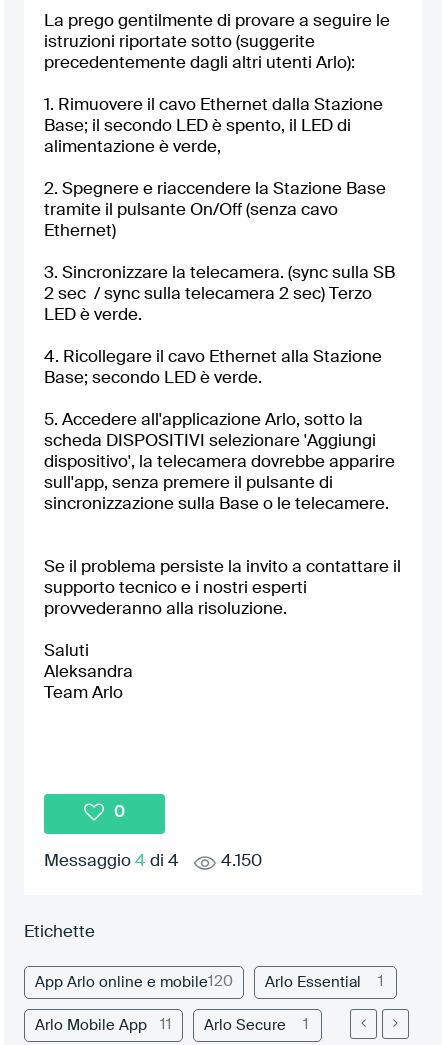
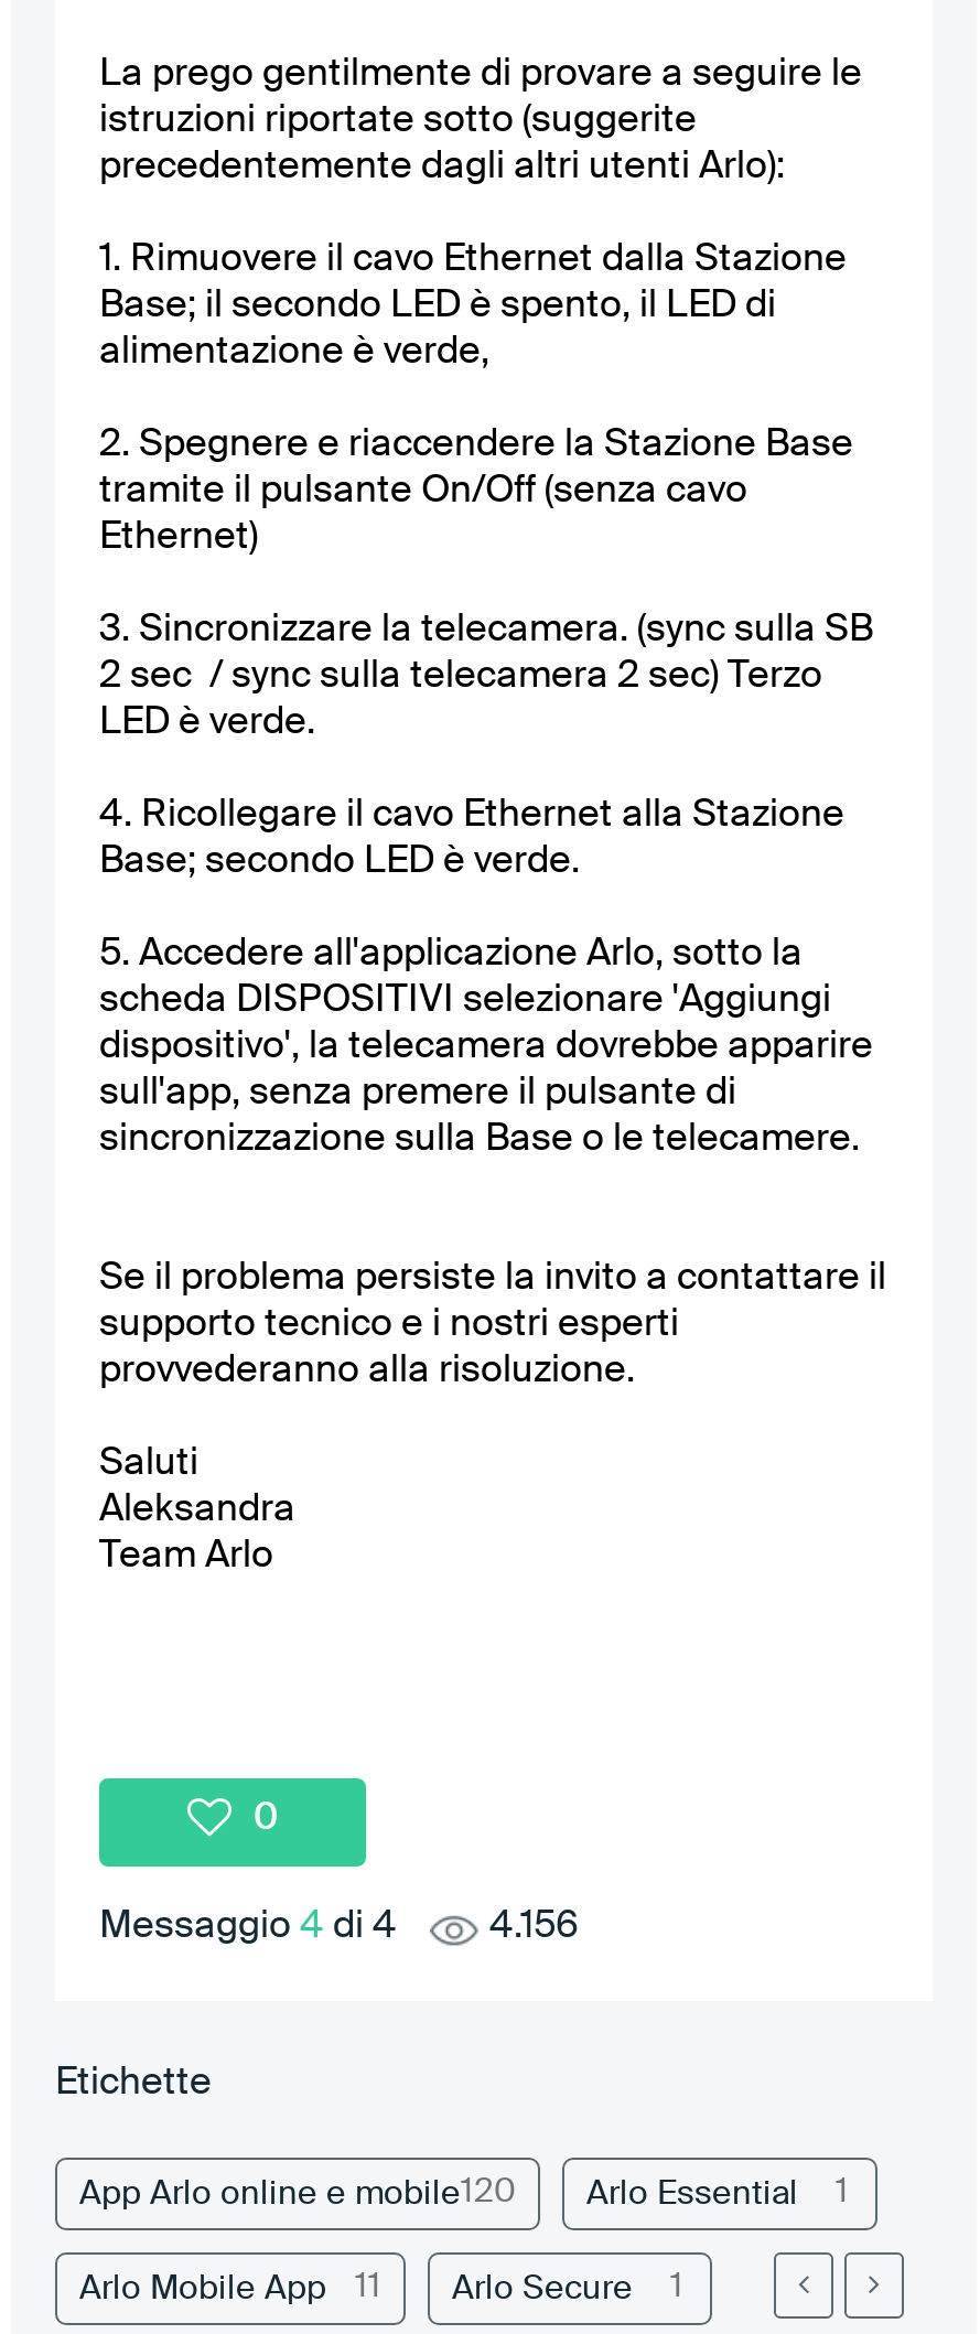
- 4.150
+ 4.156
